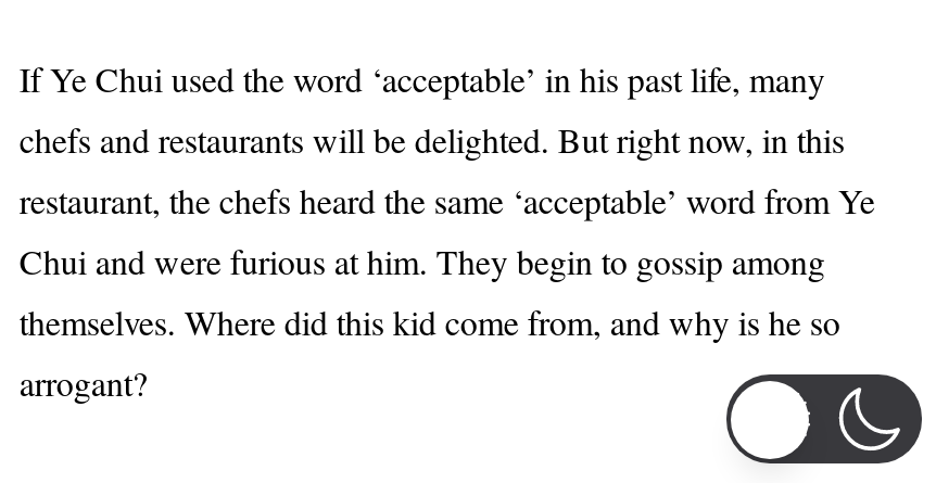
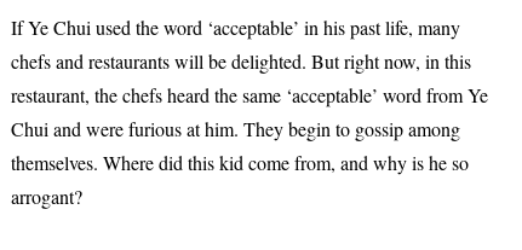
- [image]
